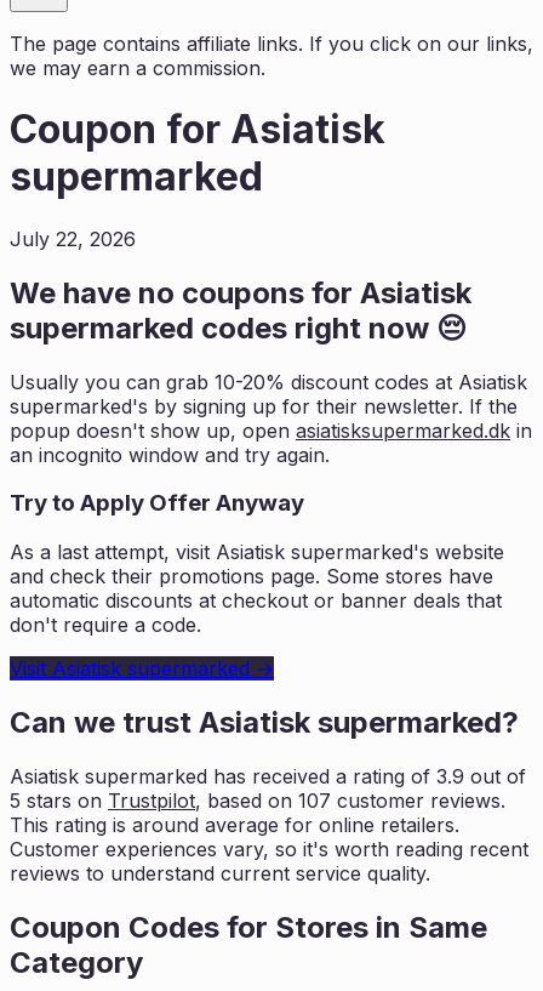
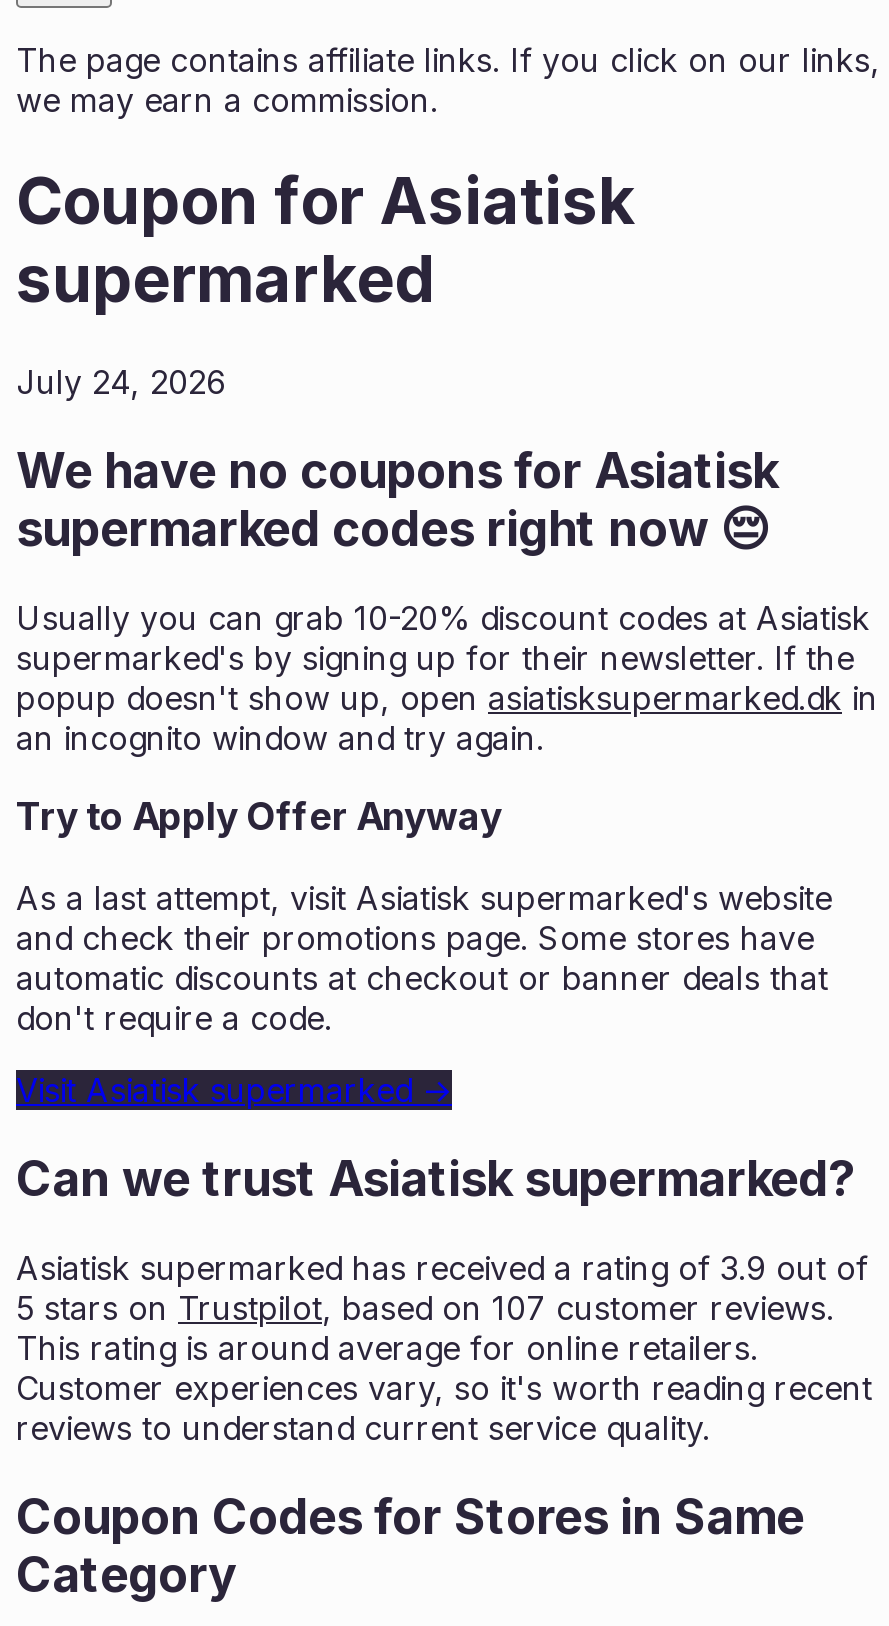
- July 22, 2026
+ July 24, 2026
